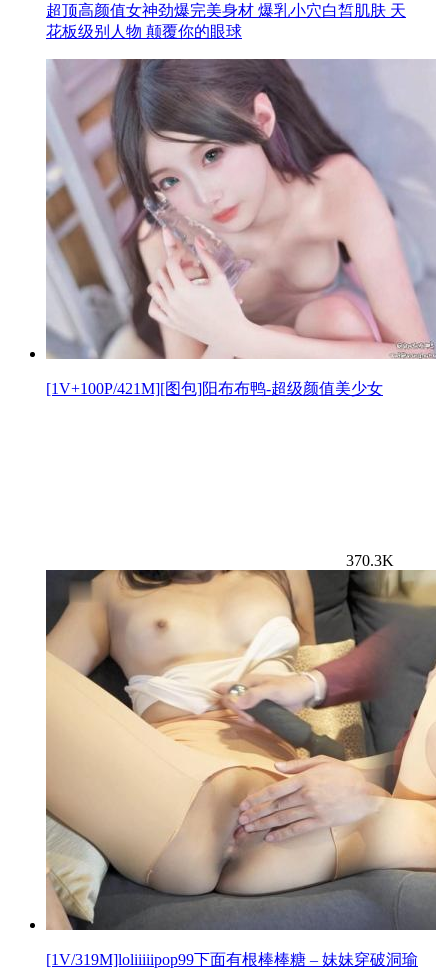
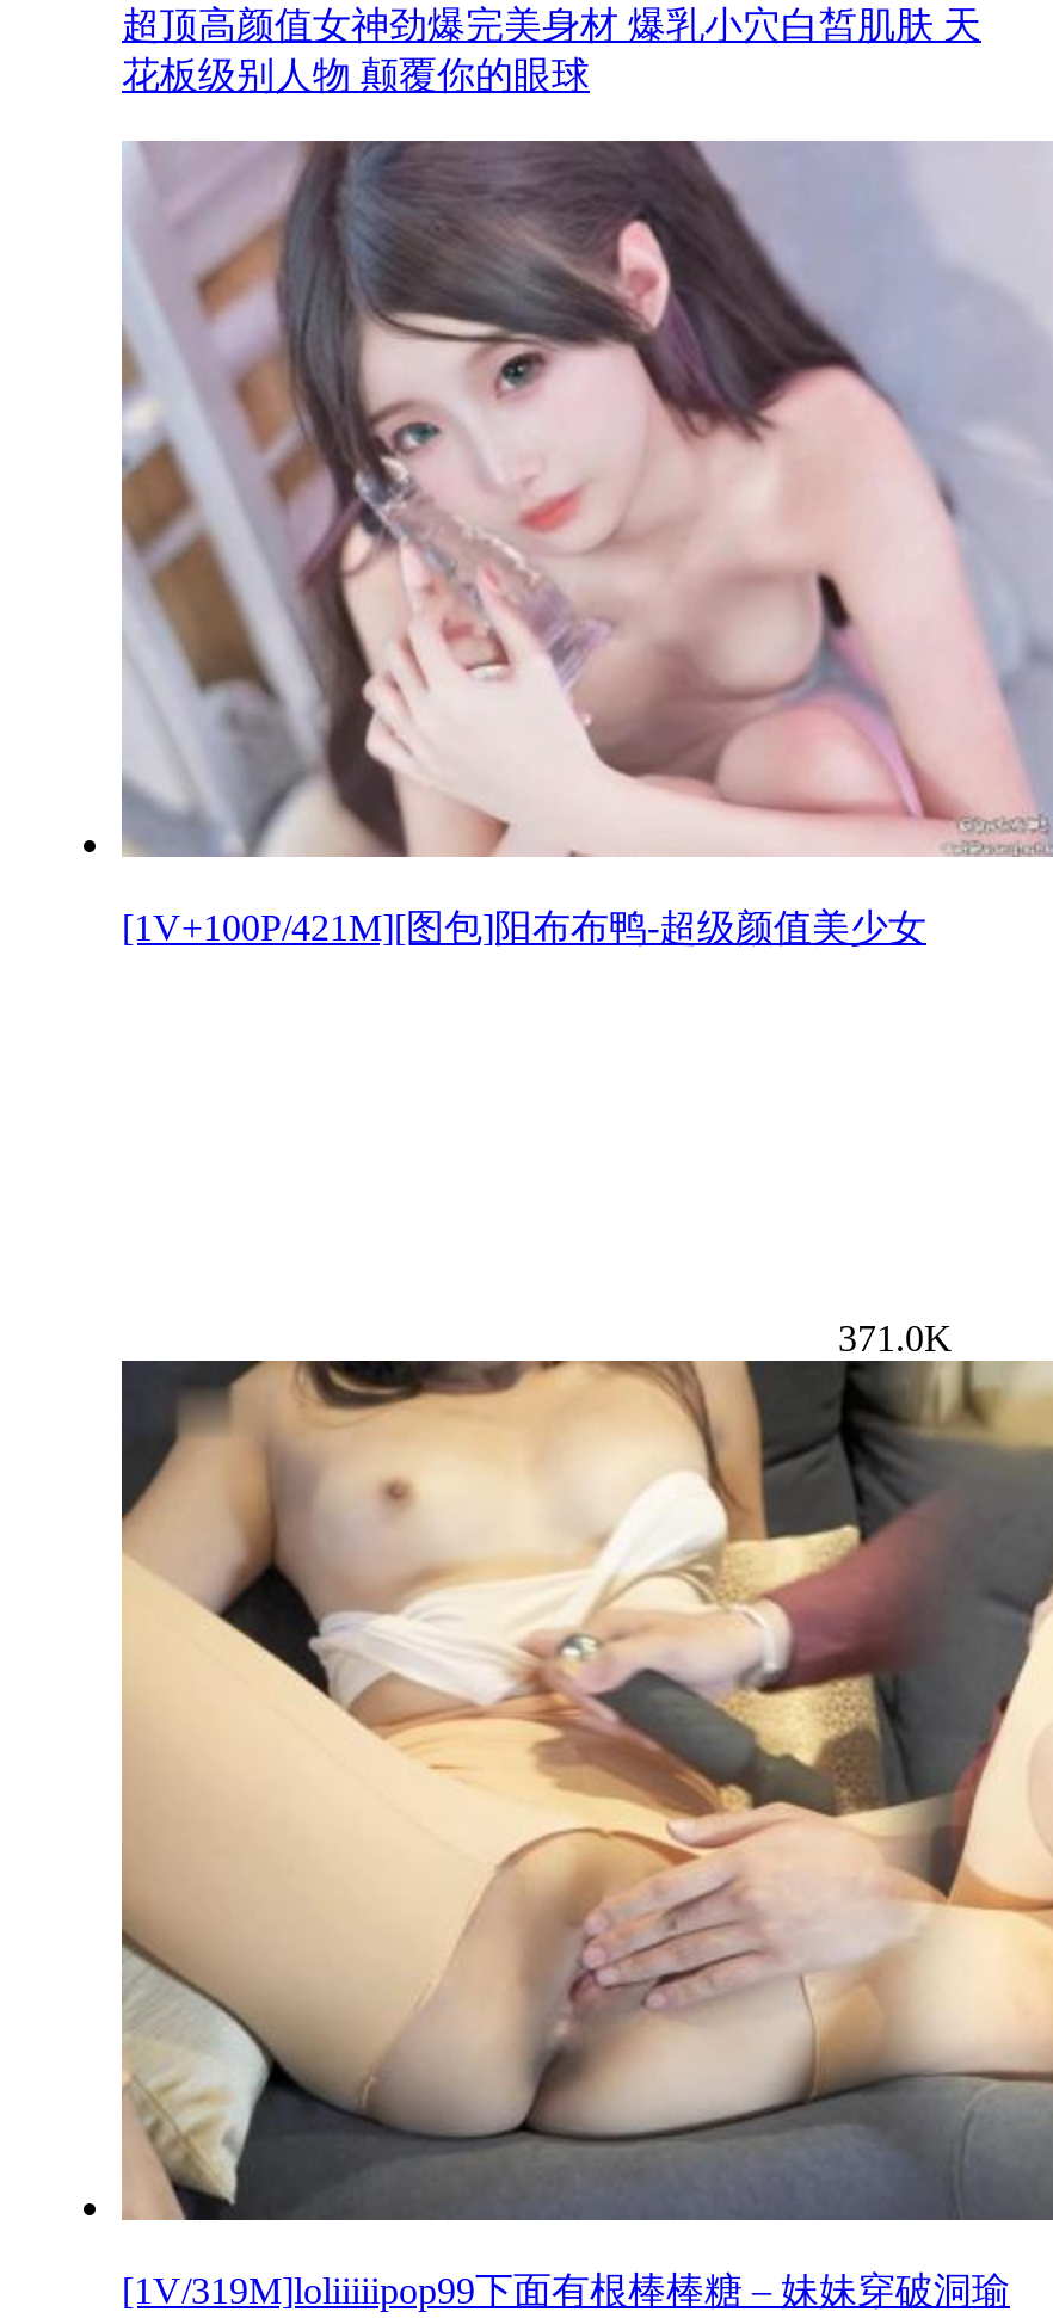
- 370.3K
+ 371.0K
